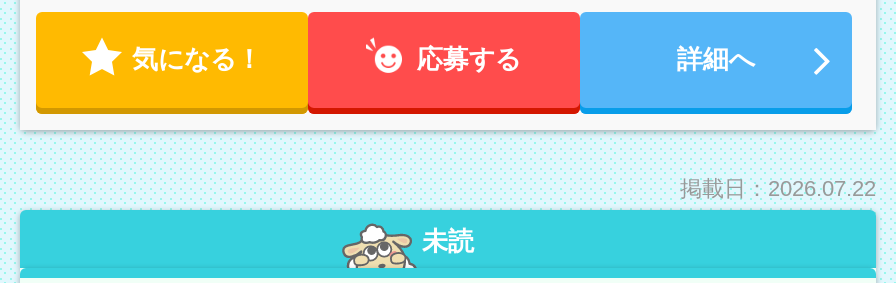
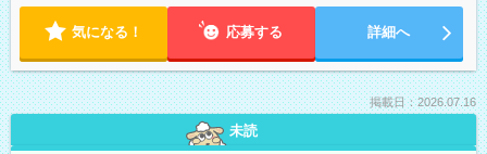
- 掲載日：2026.07.22
+ 掲載日：2026.07.16
